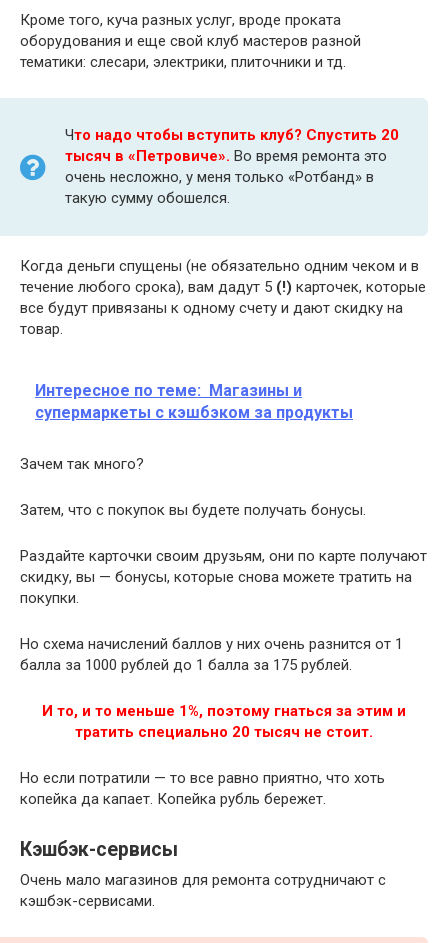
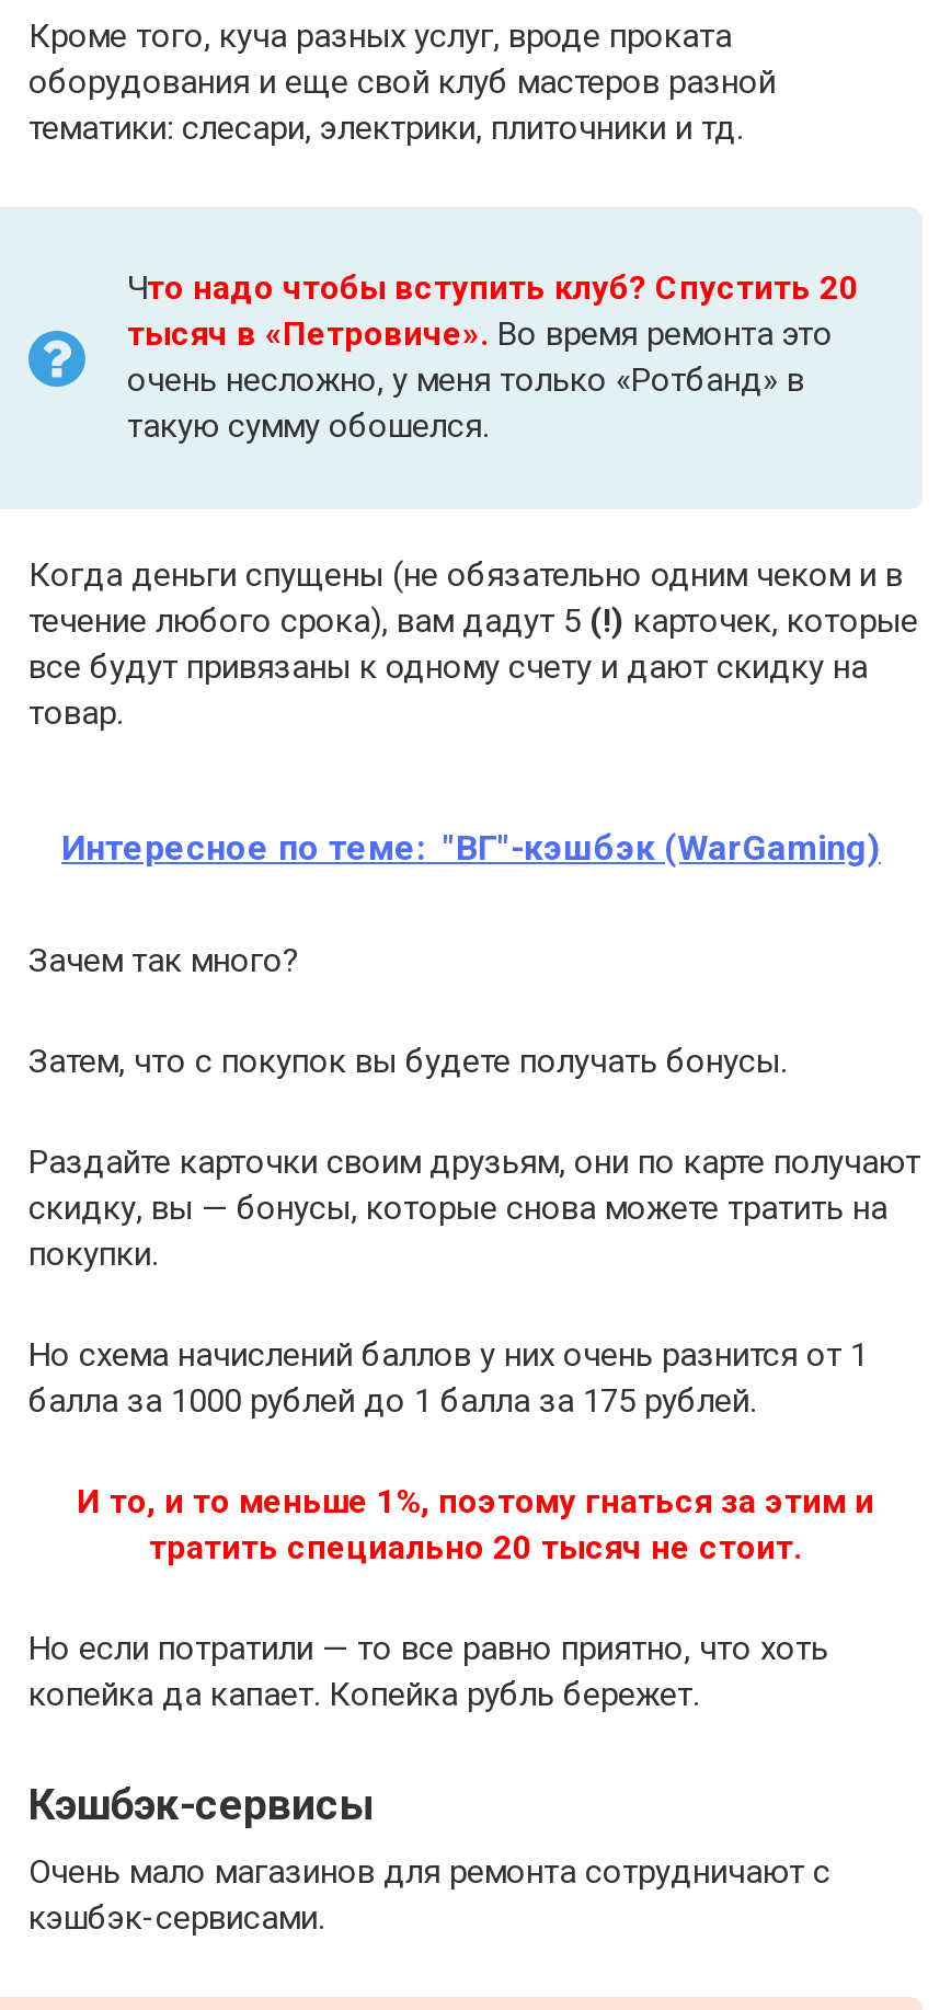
- Интересное по теме: Магазины и
- супермаркеты с кэшбэком за продукты
+ Интересное по теме: "ВГ"-кэшбэк (WarGaming)
